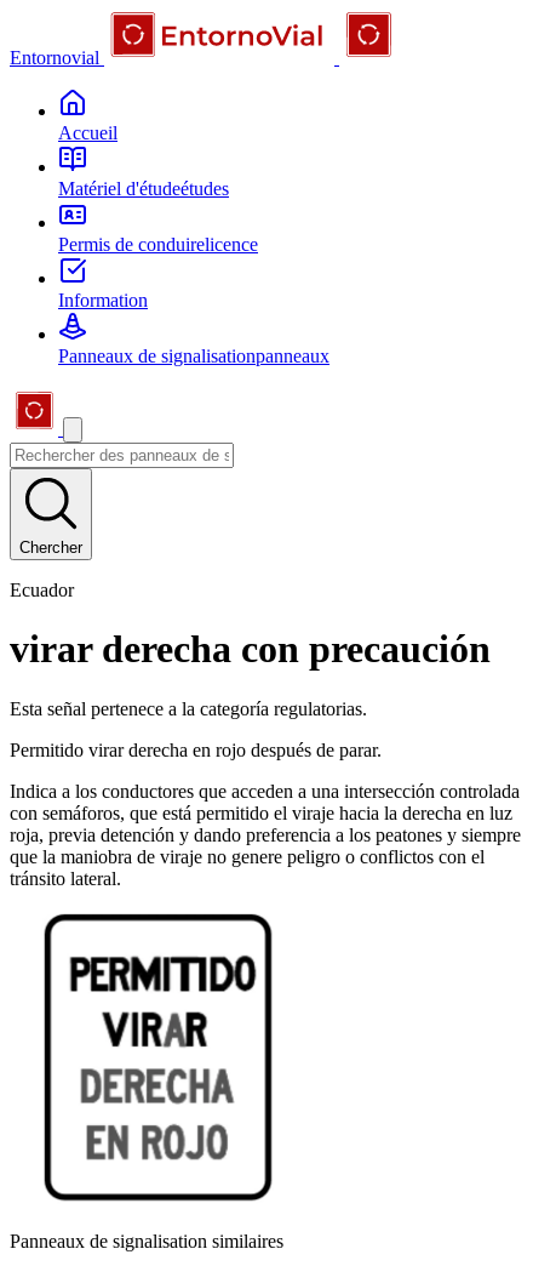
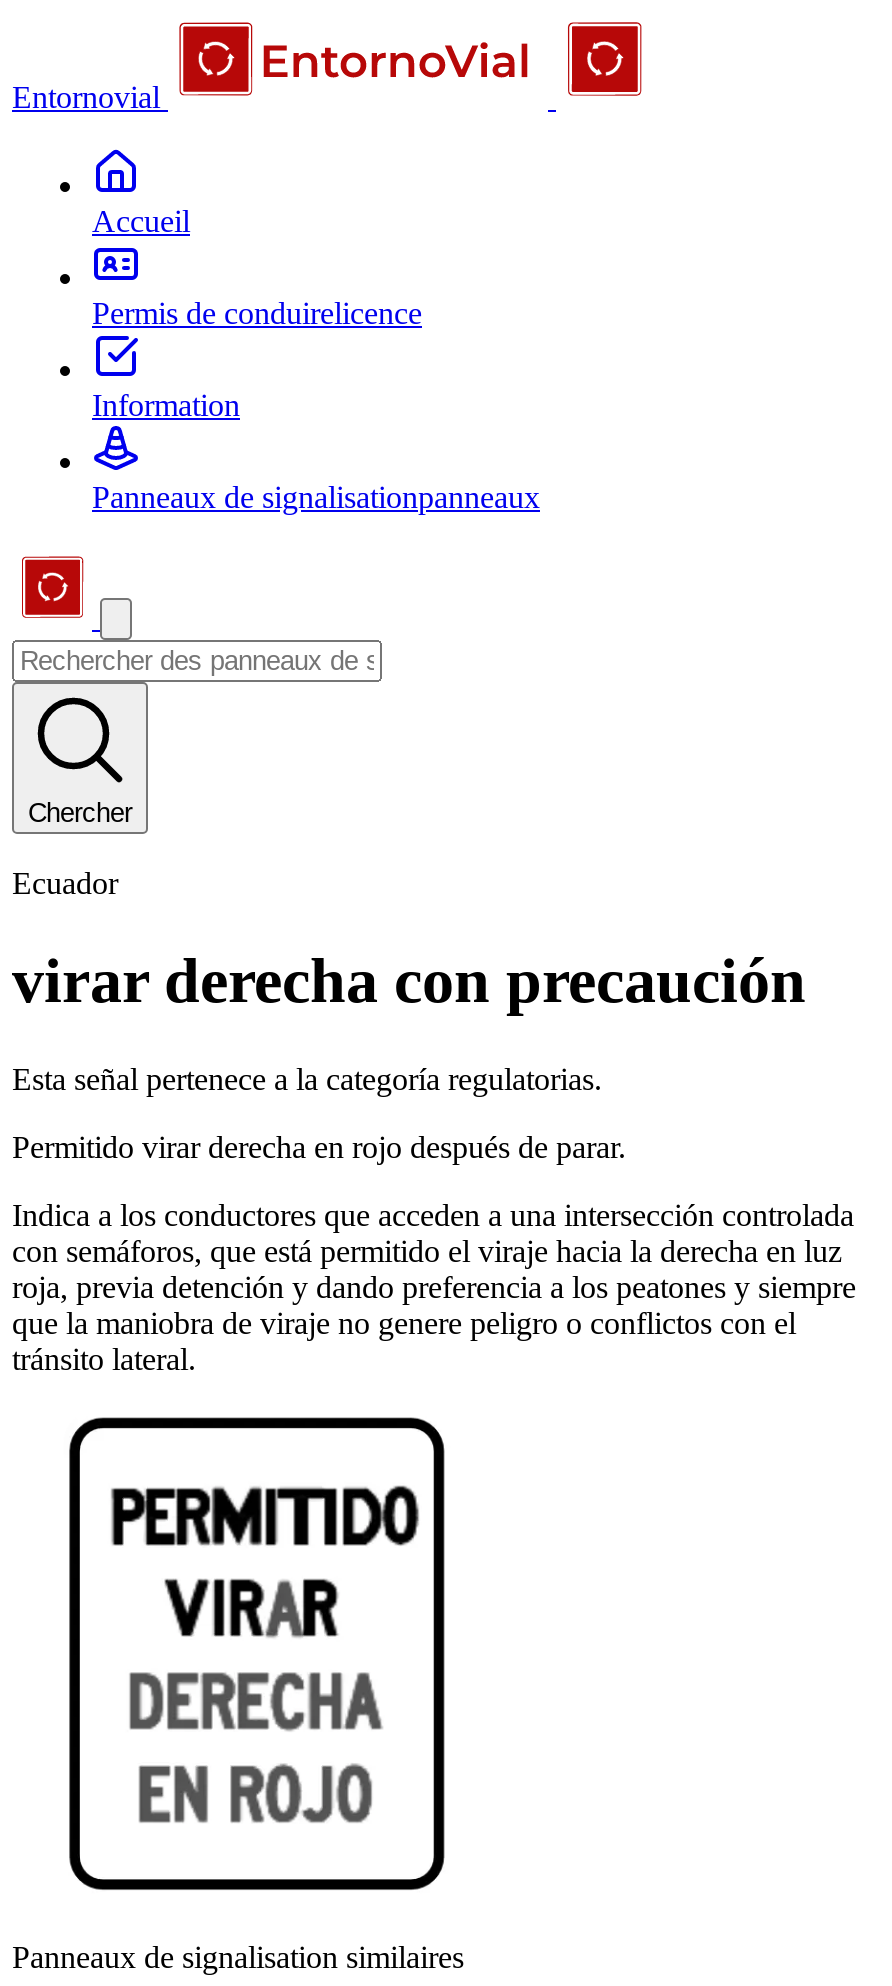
- Matériel d'étudeétudes
